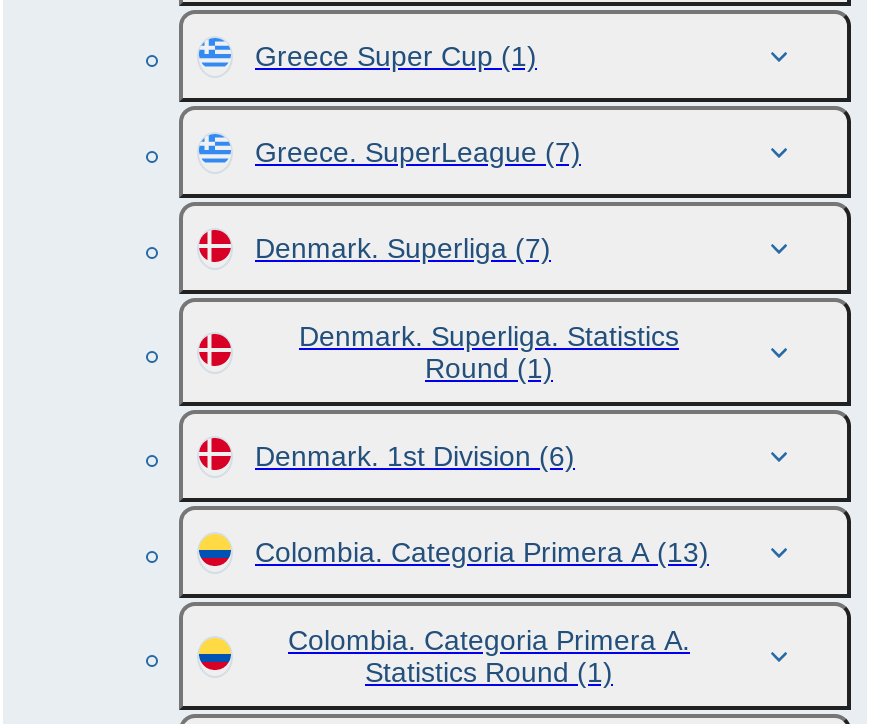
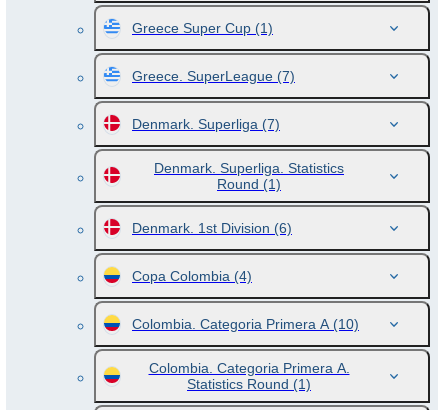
- Colombia. Categoria Primera A (13)
+ Copa Colombia (4)
+ Colombia. Categoria Primera A (10)
